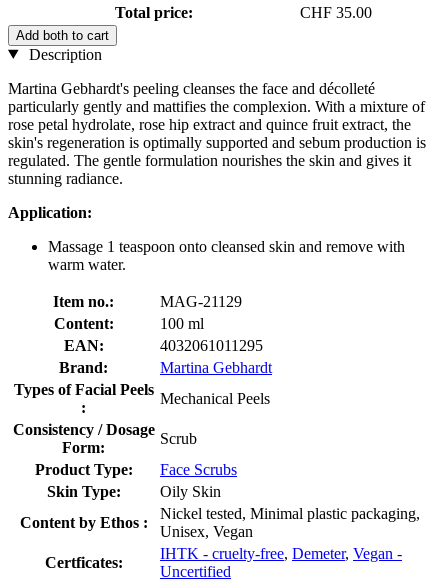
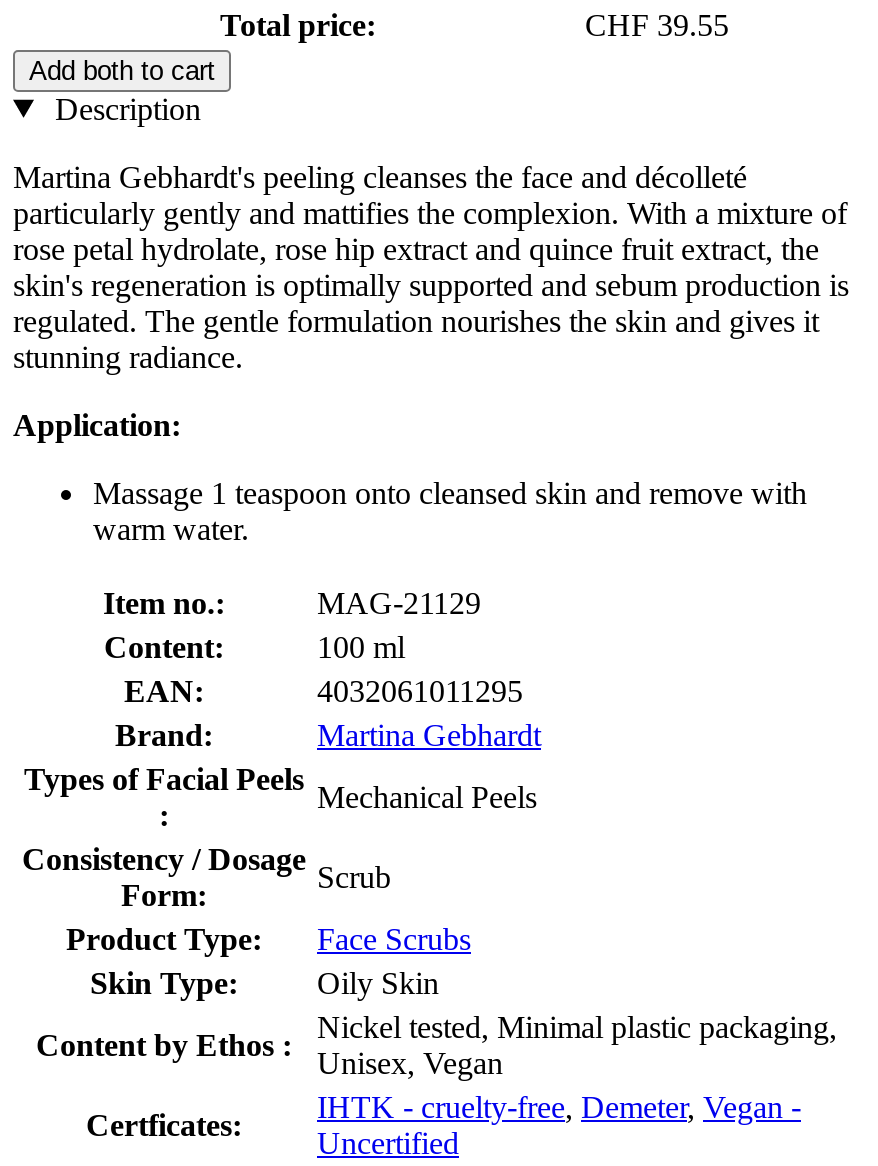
- CHF 35.00
+ CHF 39.55
